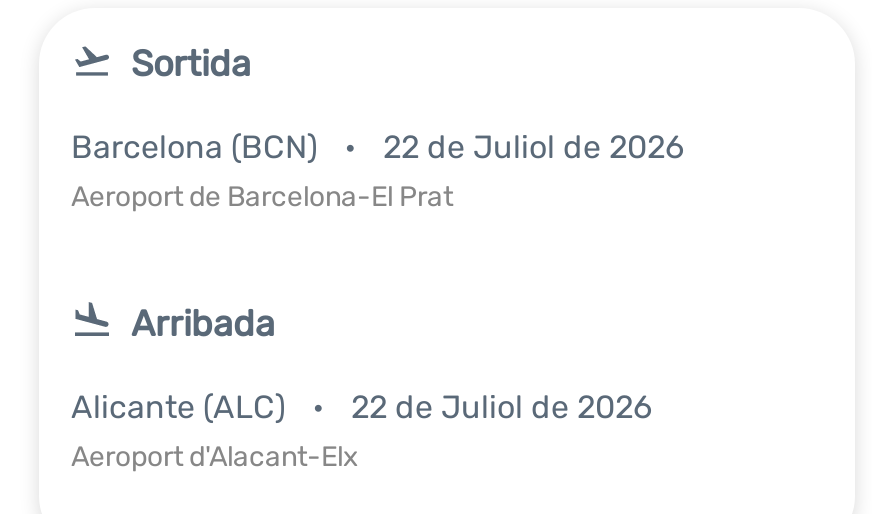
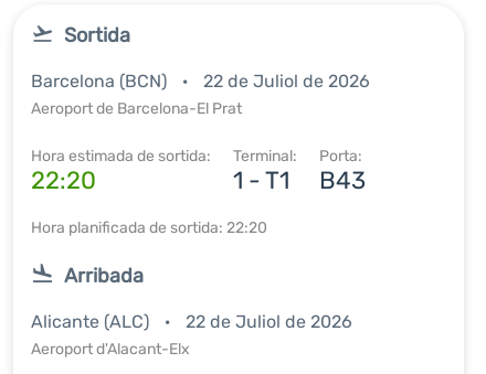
+ Hora estimada de sortida:
+ 22:20

+ Porta:
+ B43
+ Hora planificada de sortida: 22:20

+ Terminal:
+ 1 - T1
